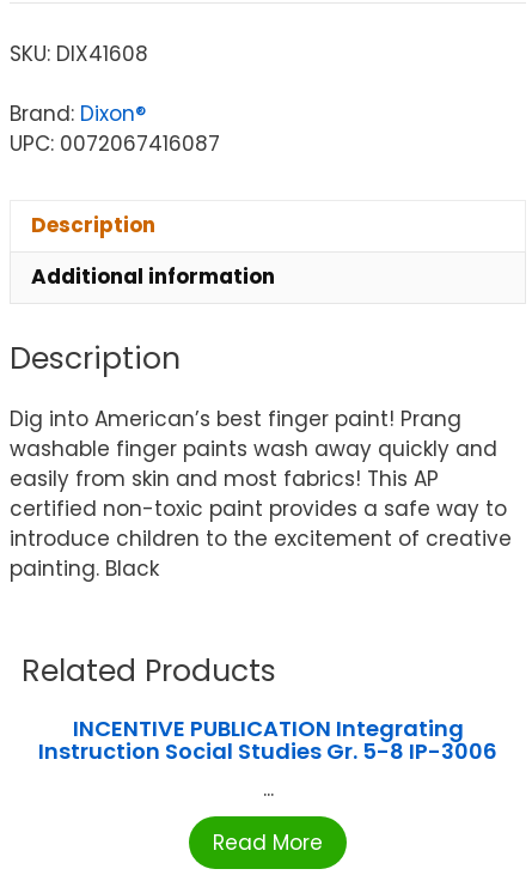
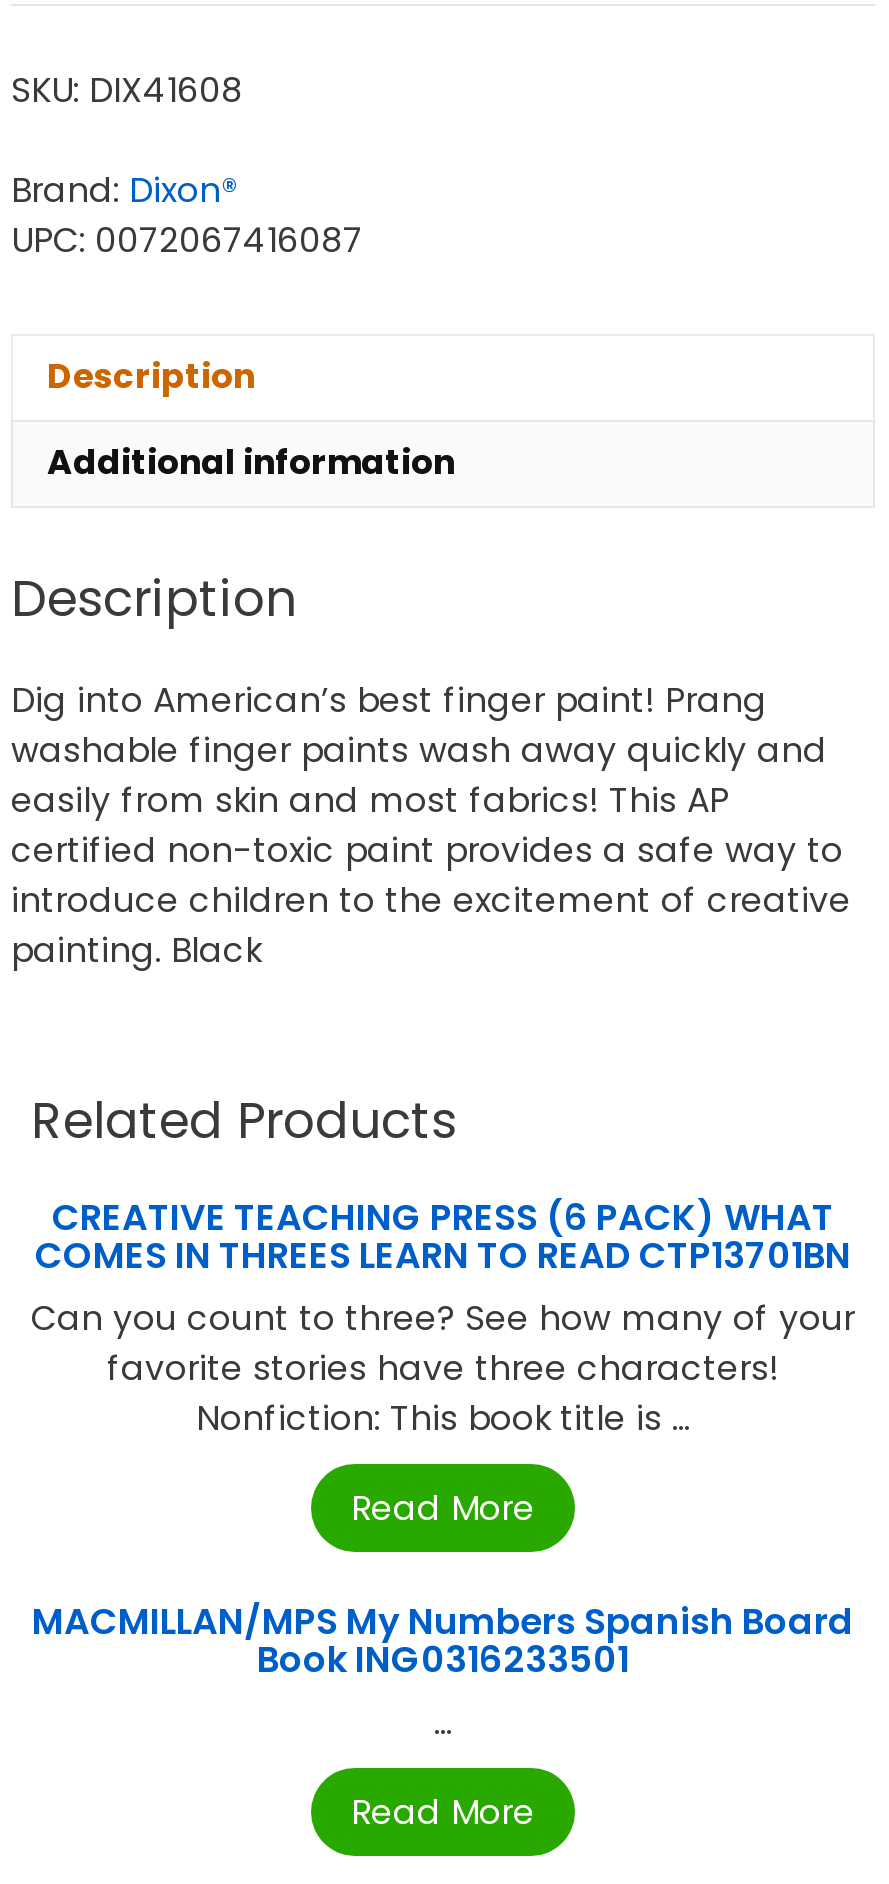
- INCENTIVE PUBLICATION Integrating
- Instruction Social Studies Gr. 5-8 IP-3006
+ CREATIVE TEACHING PRESS (6 PACK) WHAT
+ COMES IN THREES LEARN TO READ CTP13701BN
+ Can you count to three? See how many of your
+ favorite stories have three characters!
+ Nonfiction: This book title is ...
+ Read More
+ MACMILLAN/MPS My Numbers Spanish Board
+ Book ING0316233501
